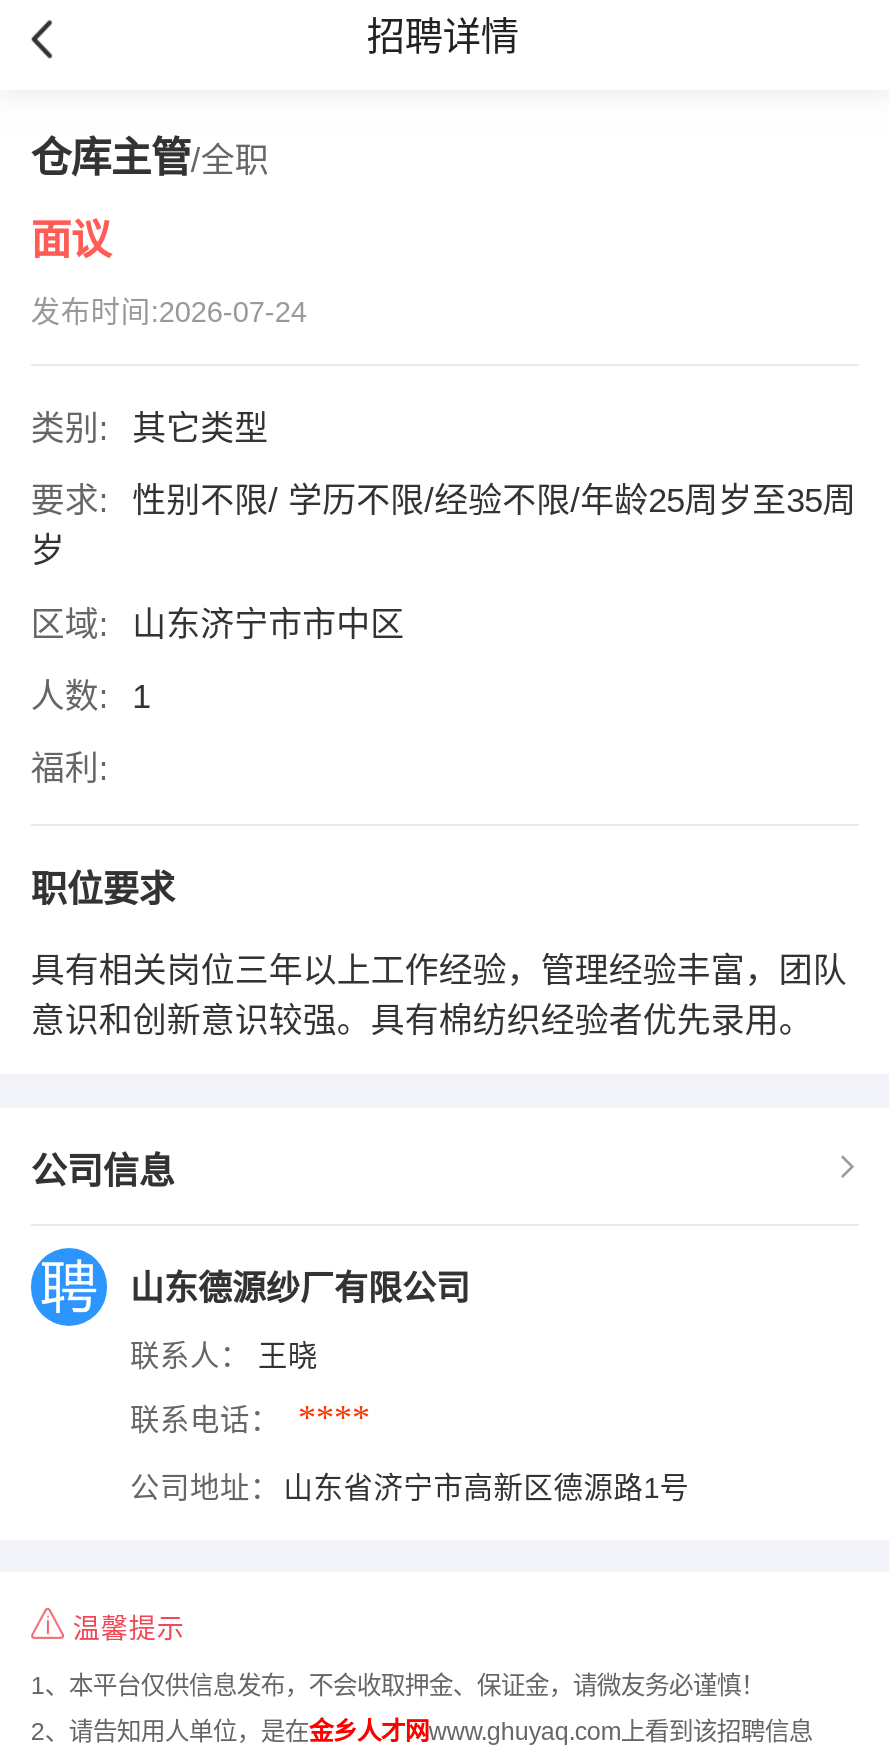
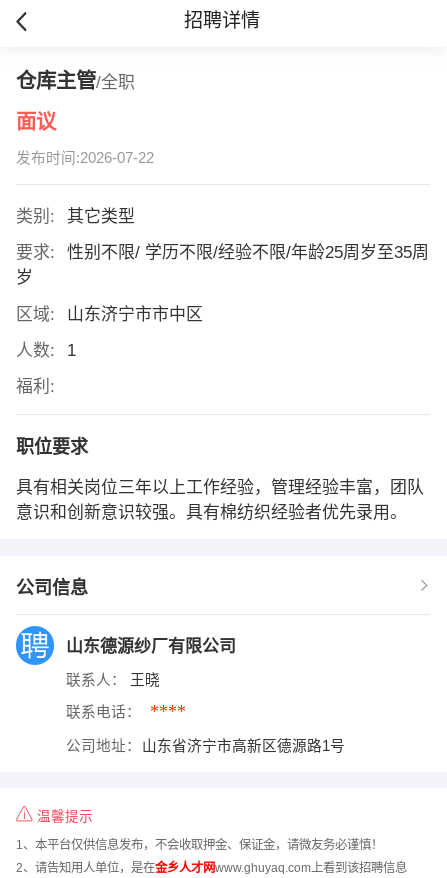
- 发布时间:2026-07-24
+ 发布时间:2026-07-22
